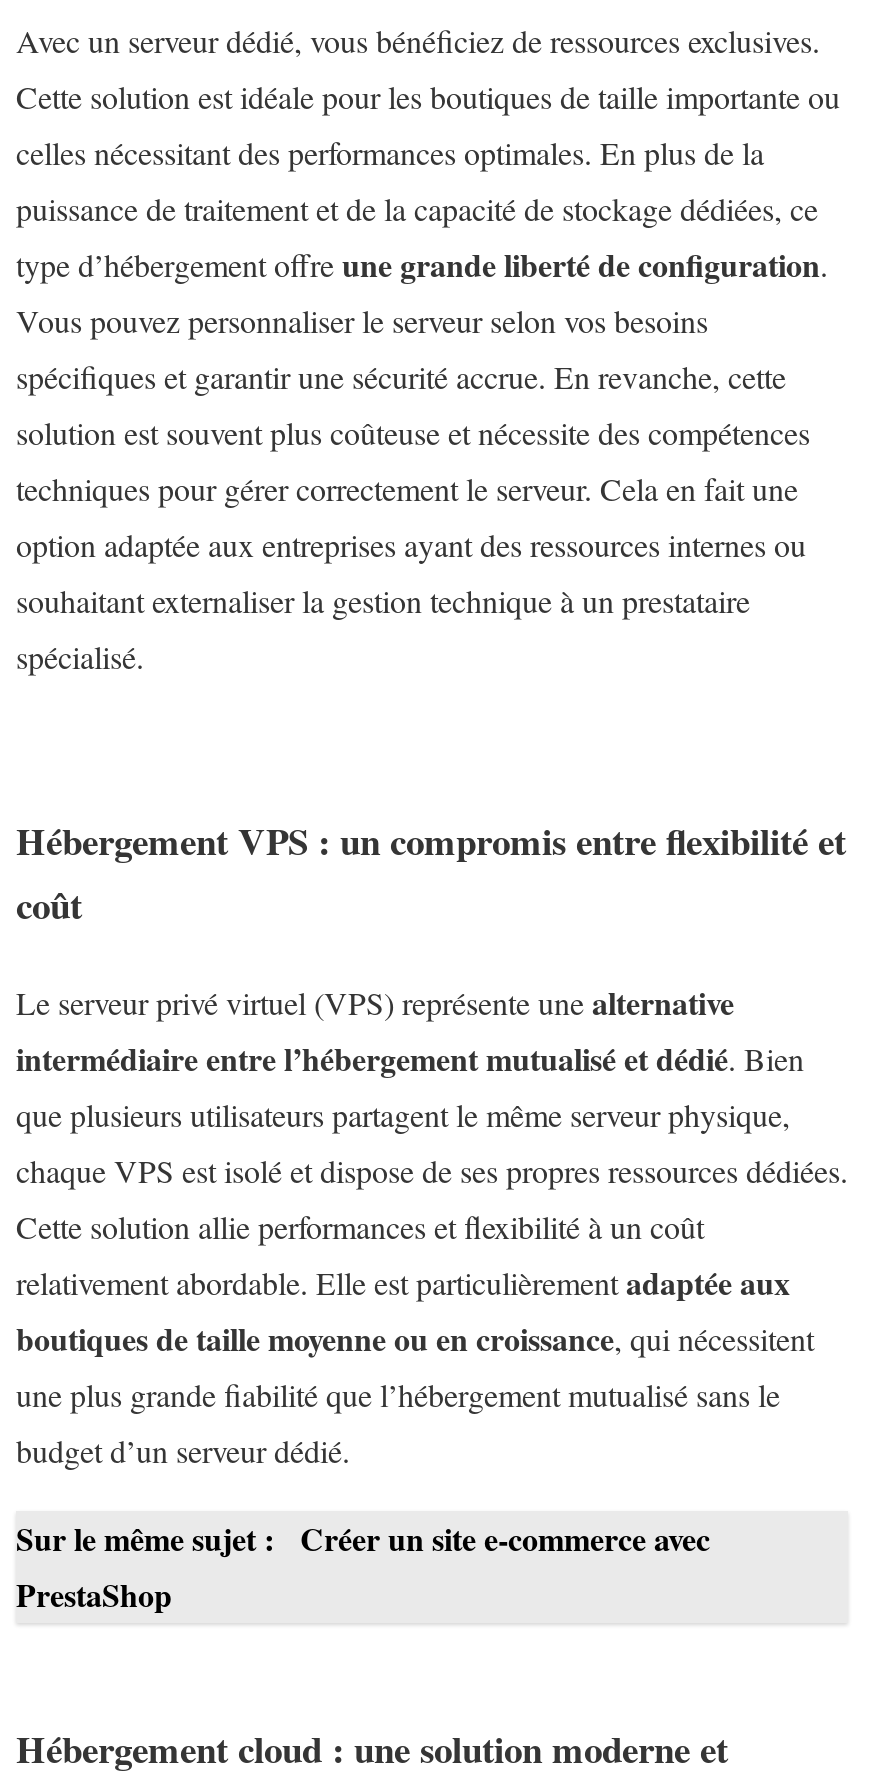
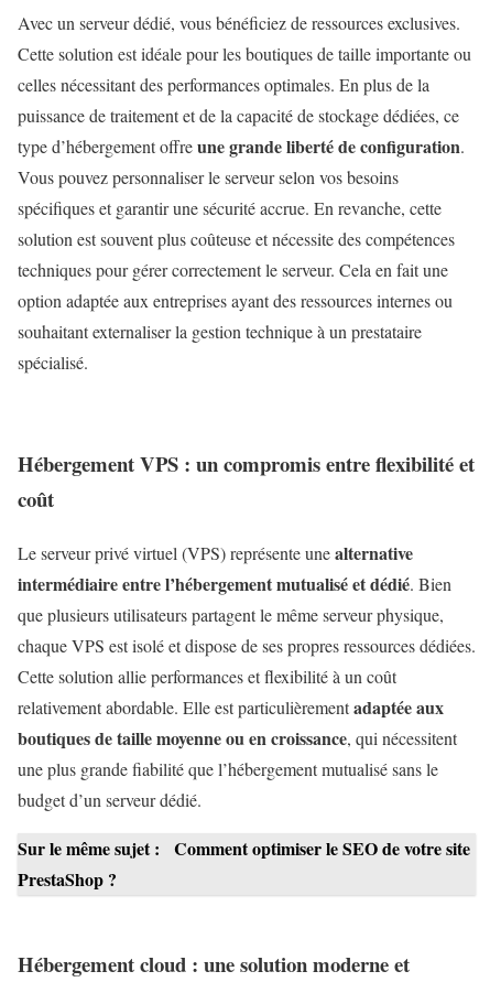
- Sur le même sujet : Créer un site e-commerce avec
- PrestaShop
+ Sur le même sujet : Comment optimiser le SEO de votre site
+ PrestaShop ?
